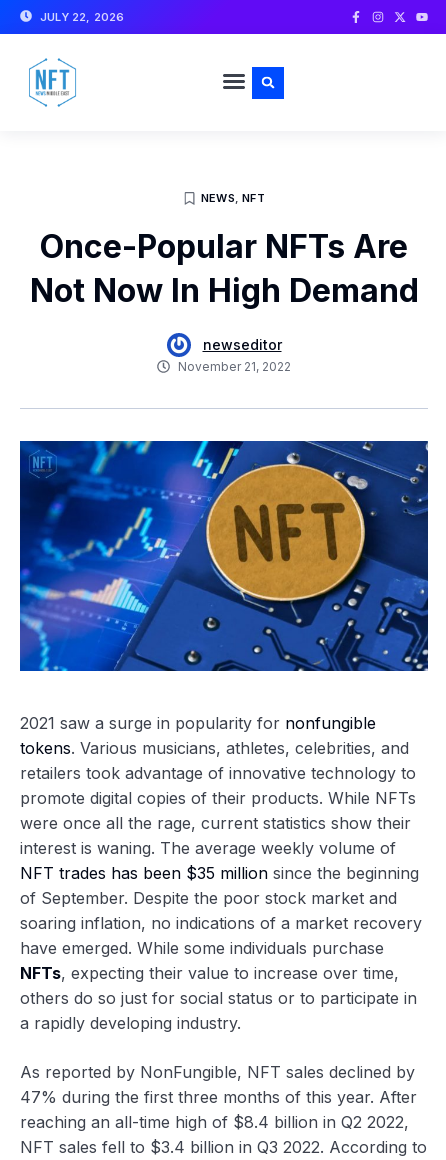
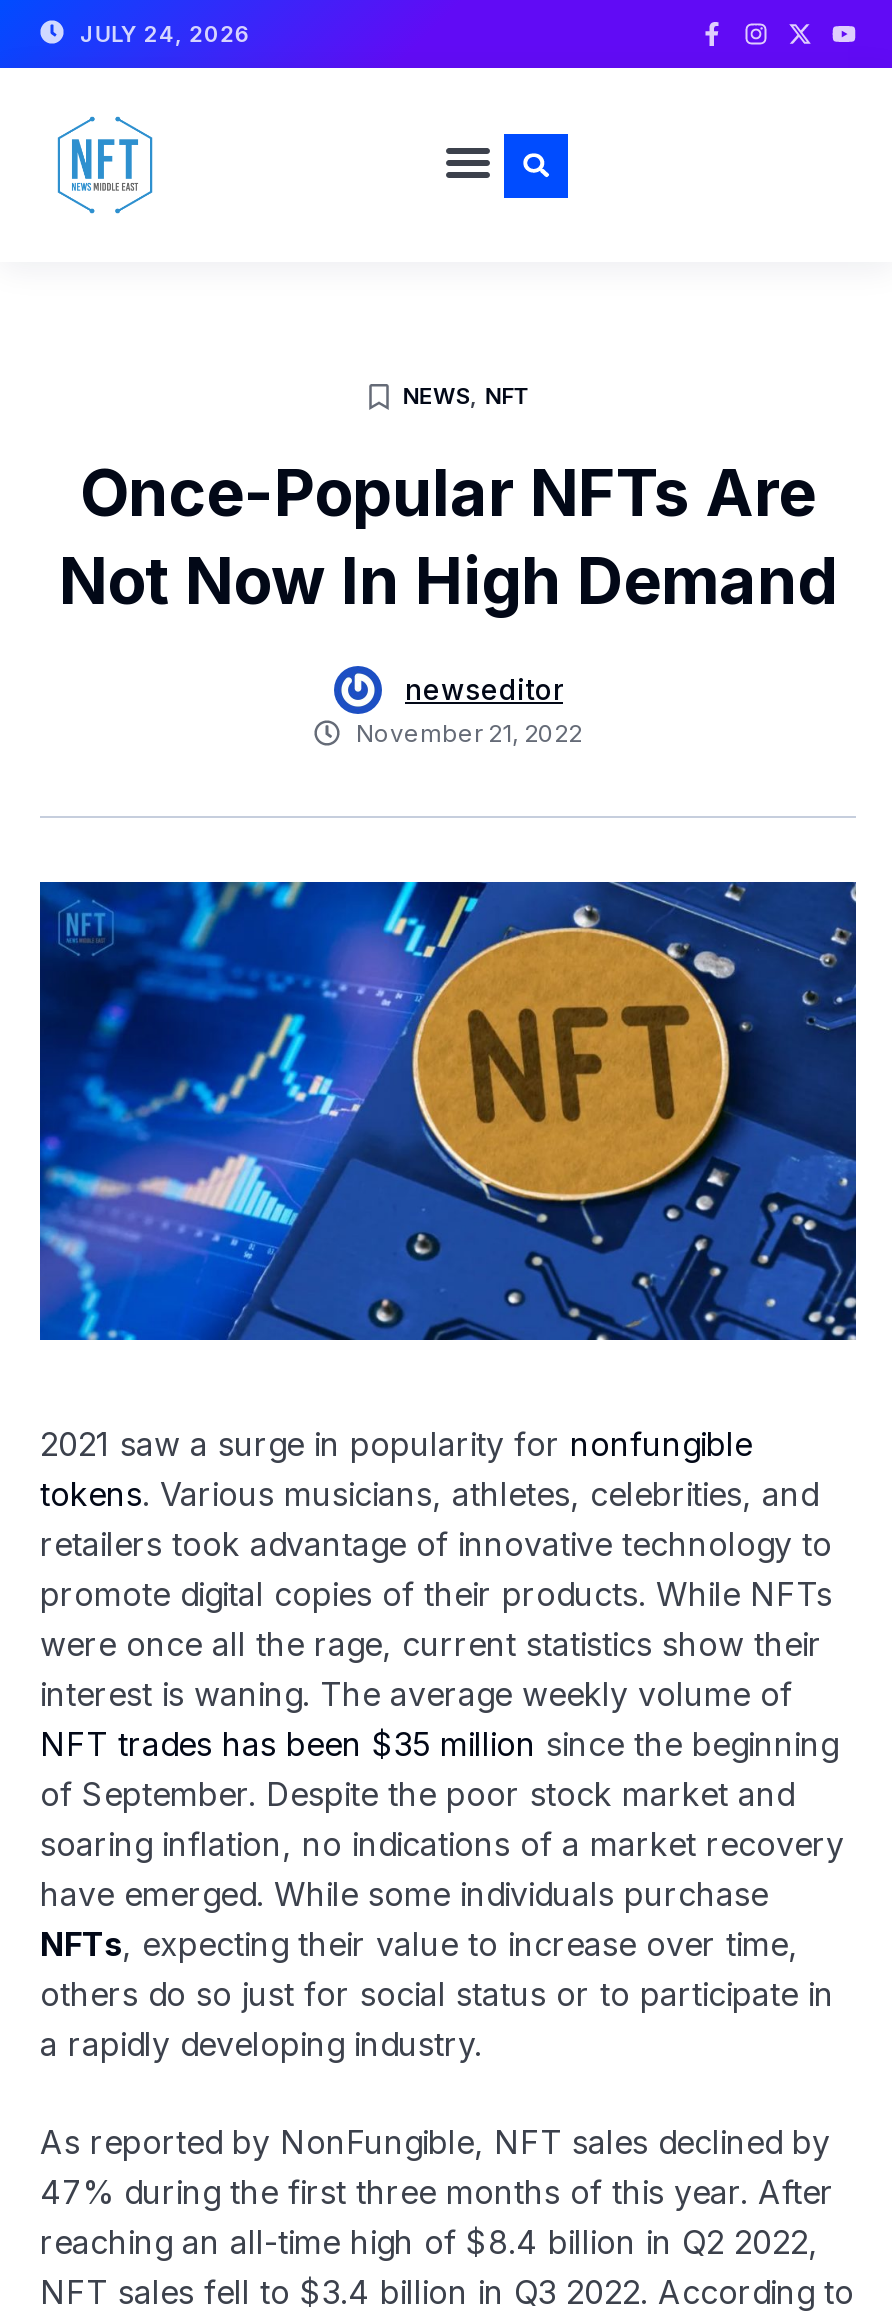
- JULY 22, 2026
+ JULY 24, 2026
